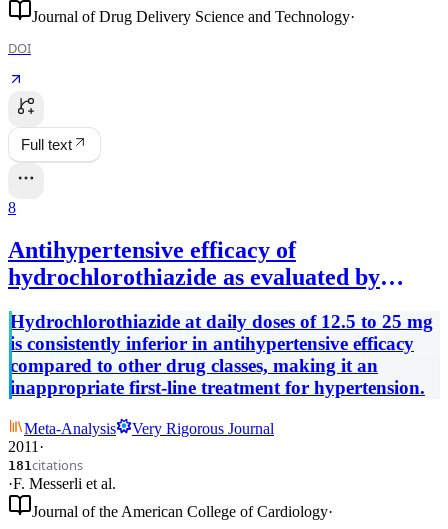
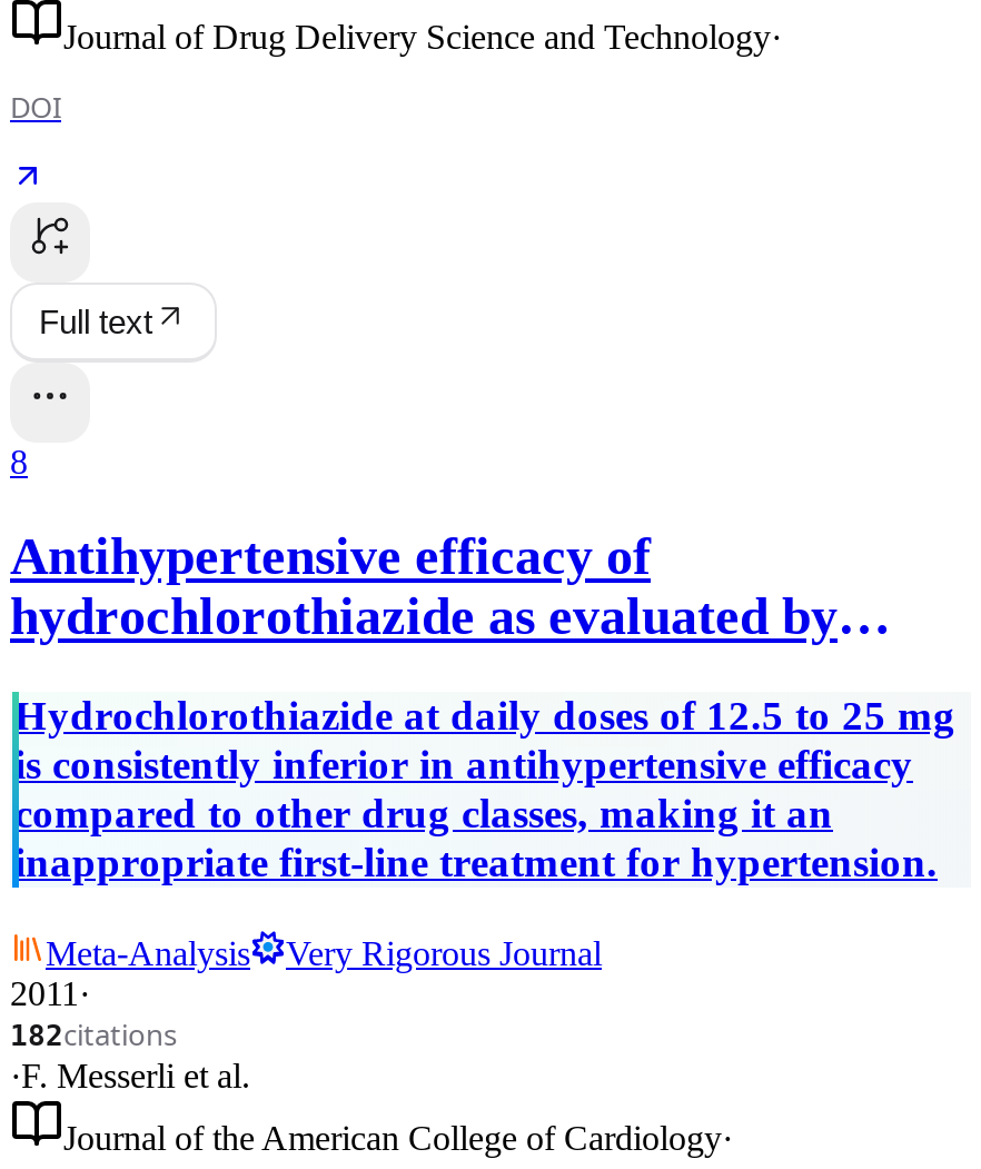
- 181citations
+ 182citations
